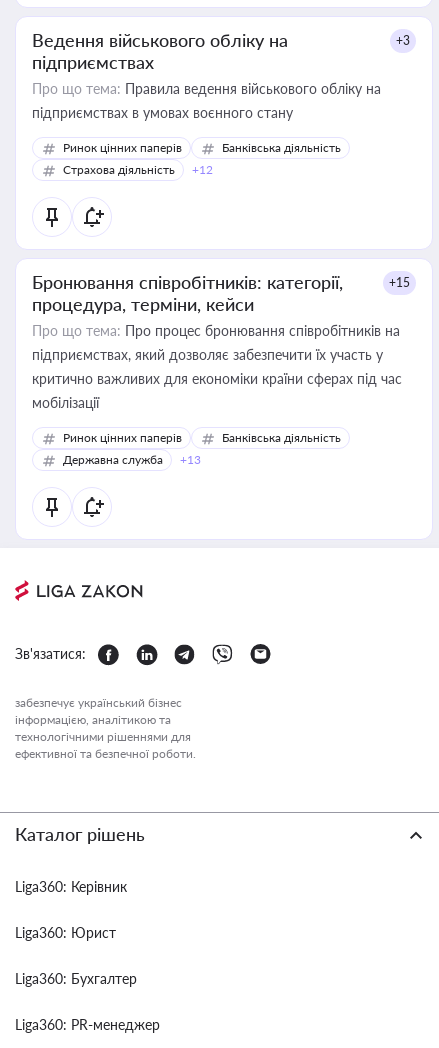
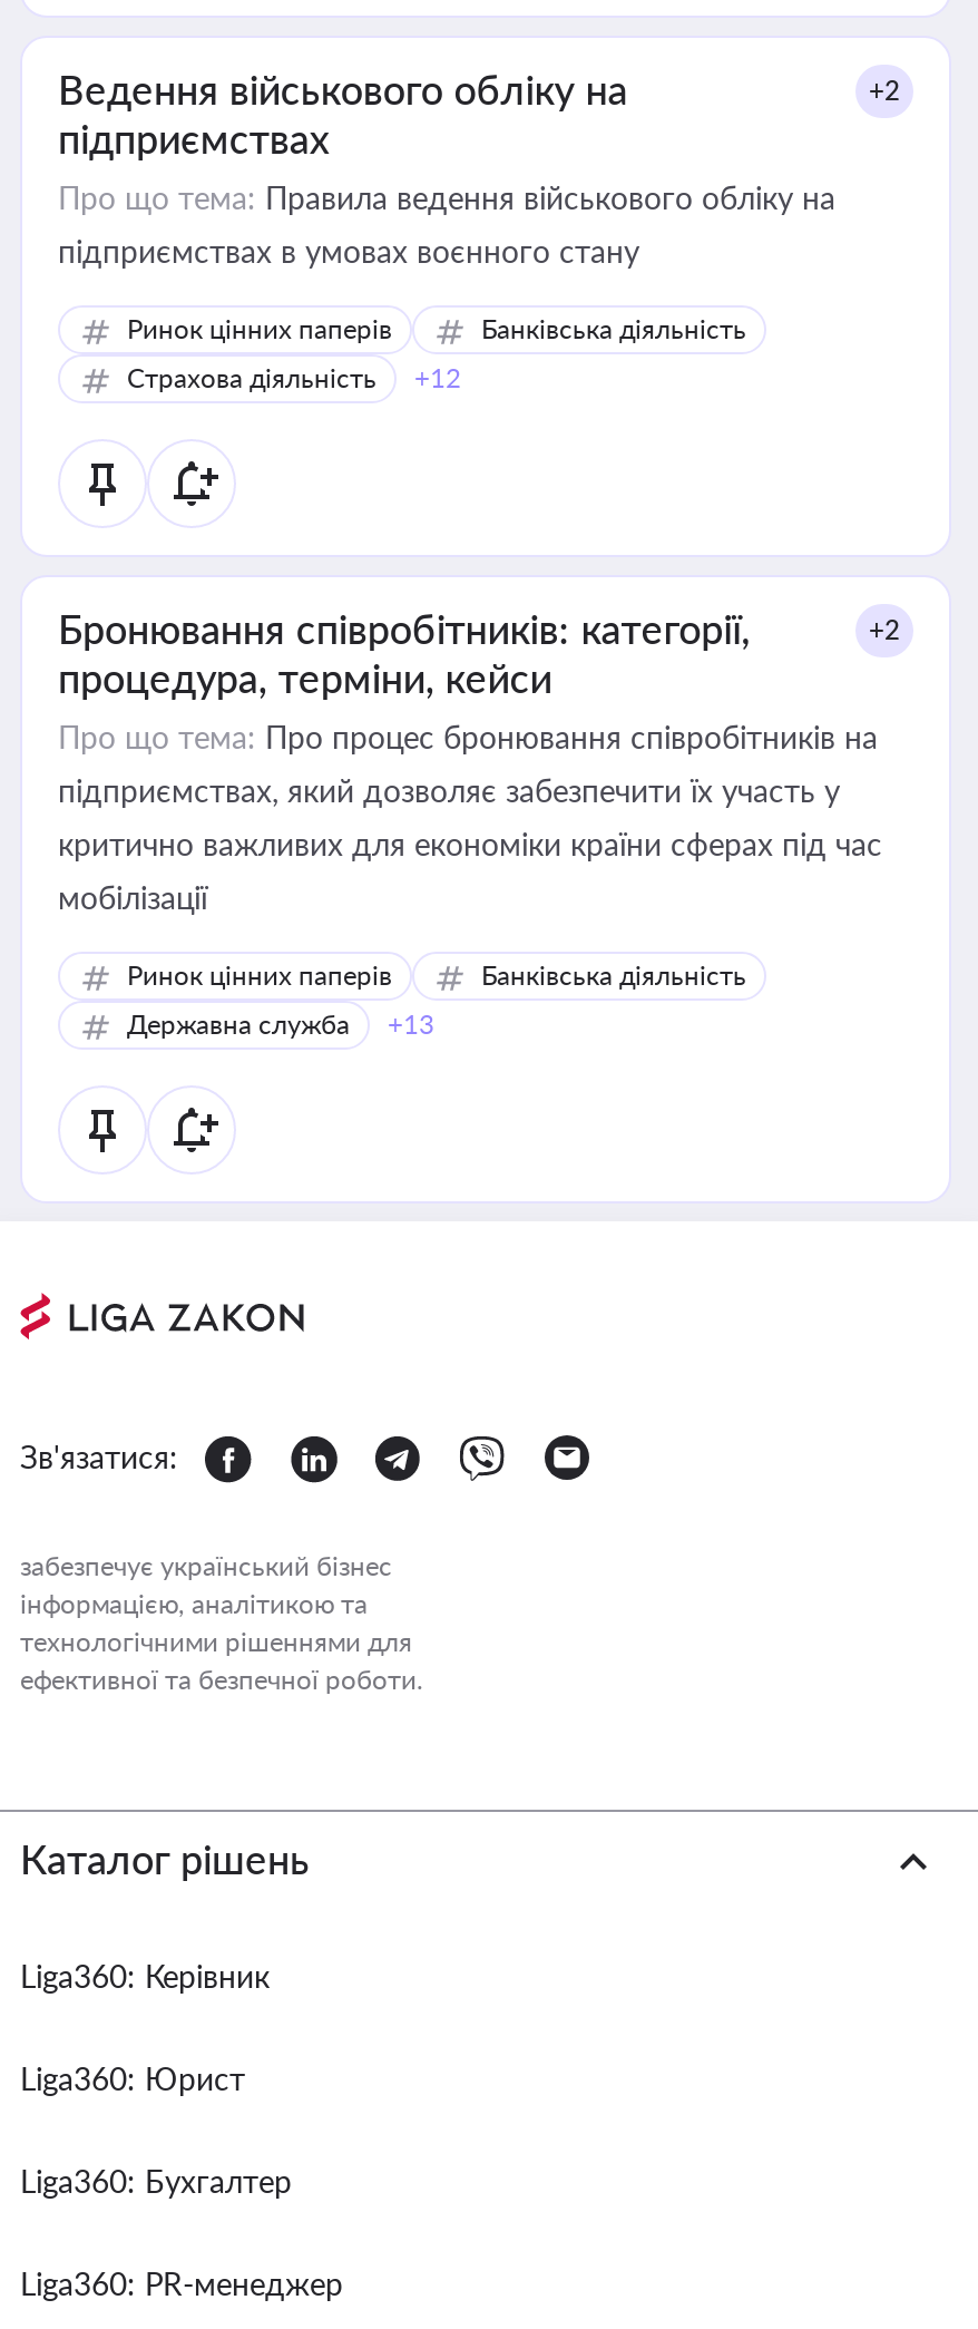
- +3
+ +2

- +15
+ +2
